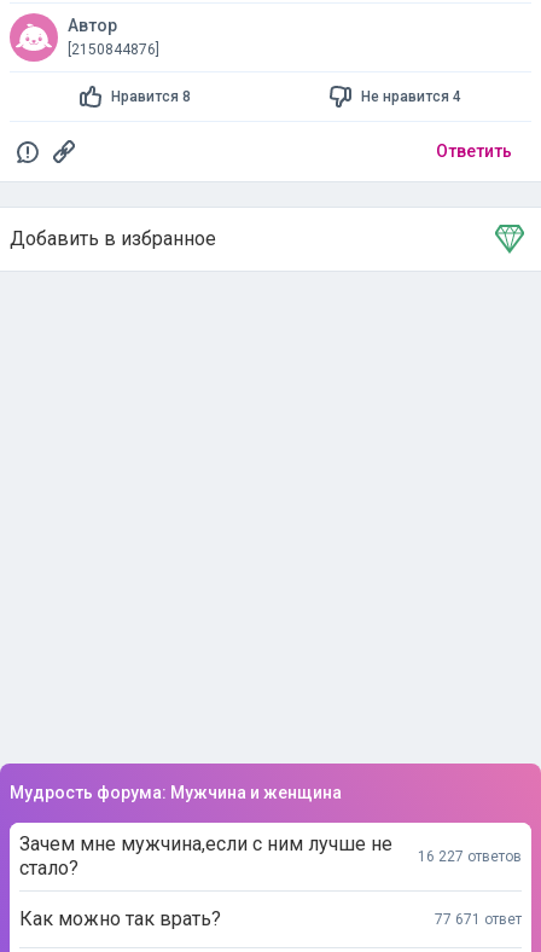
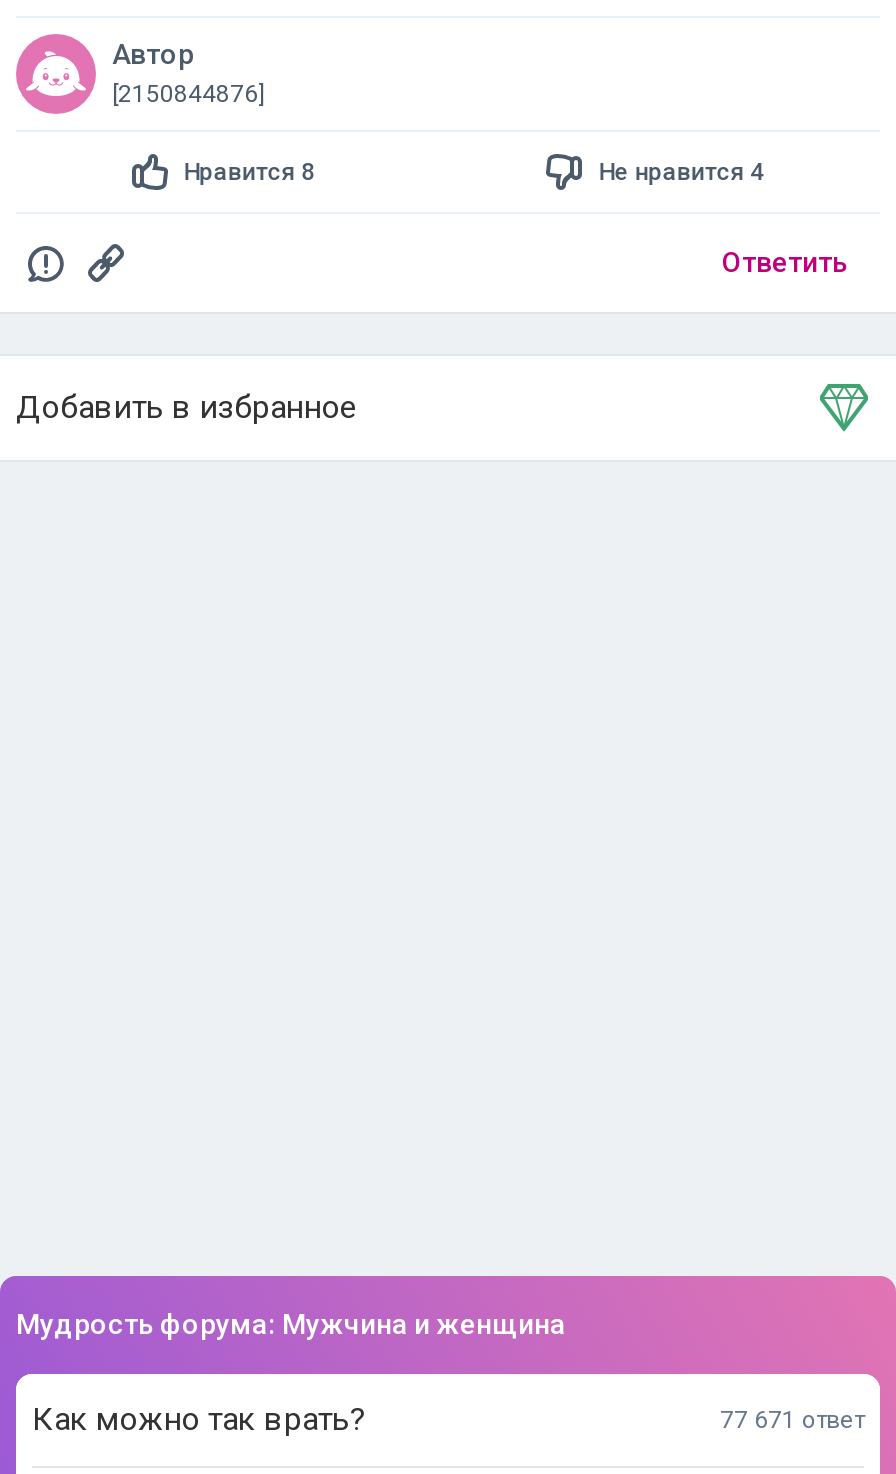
- Зачем мне мужчина,если с ним лучше не
- стало?

- 16 227 ответов
